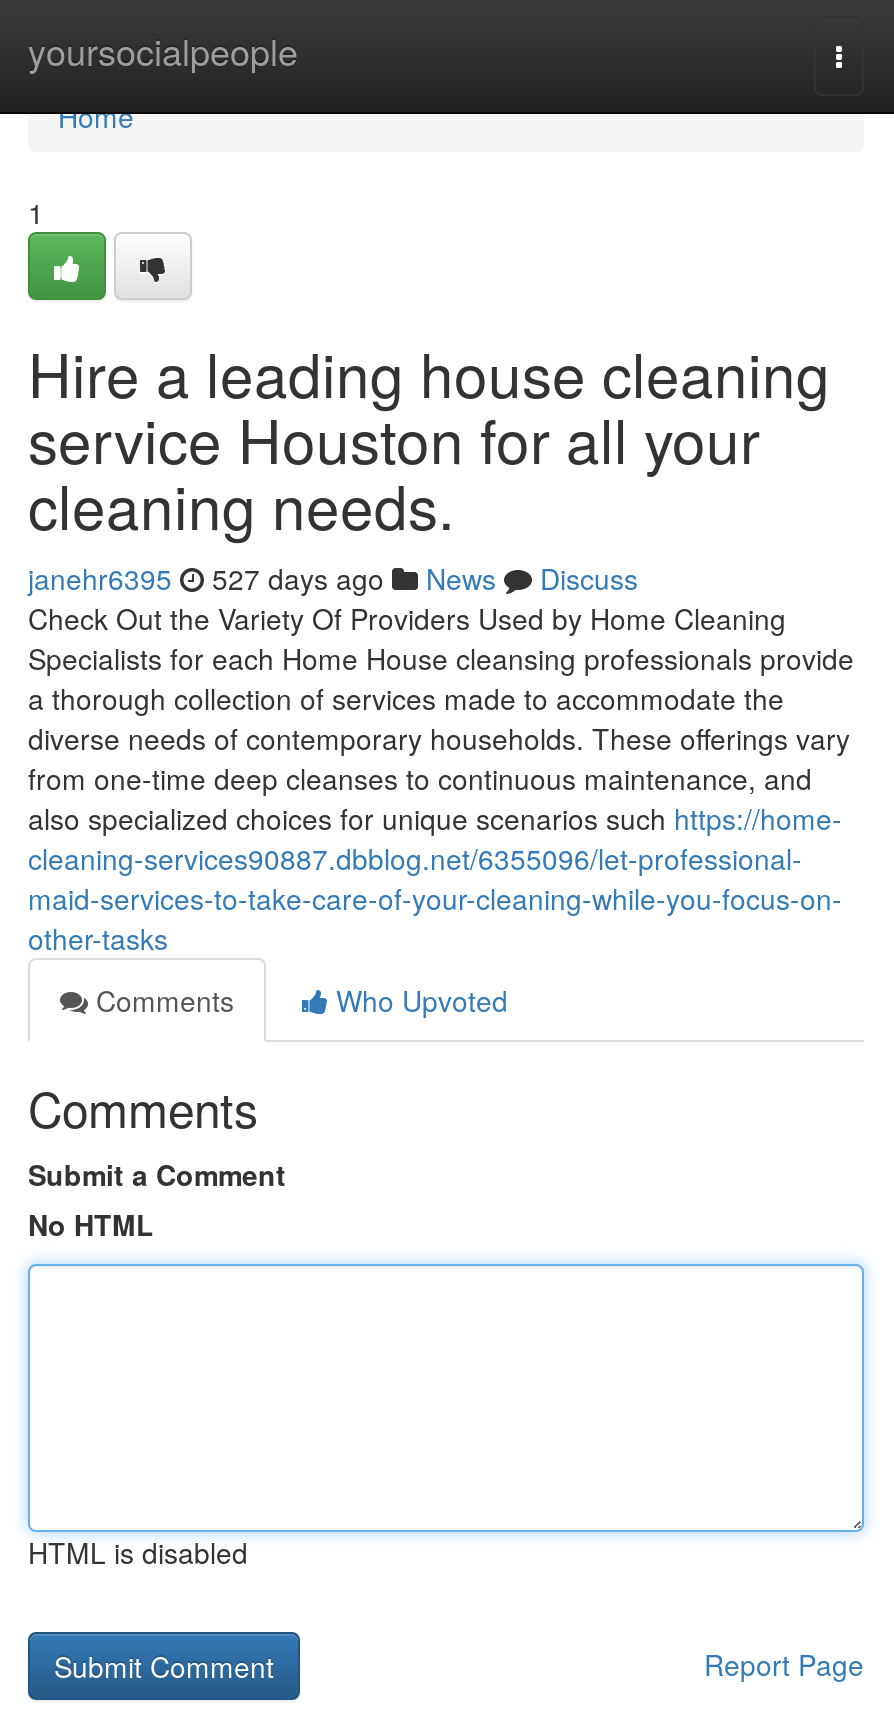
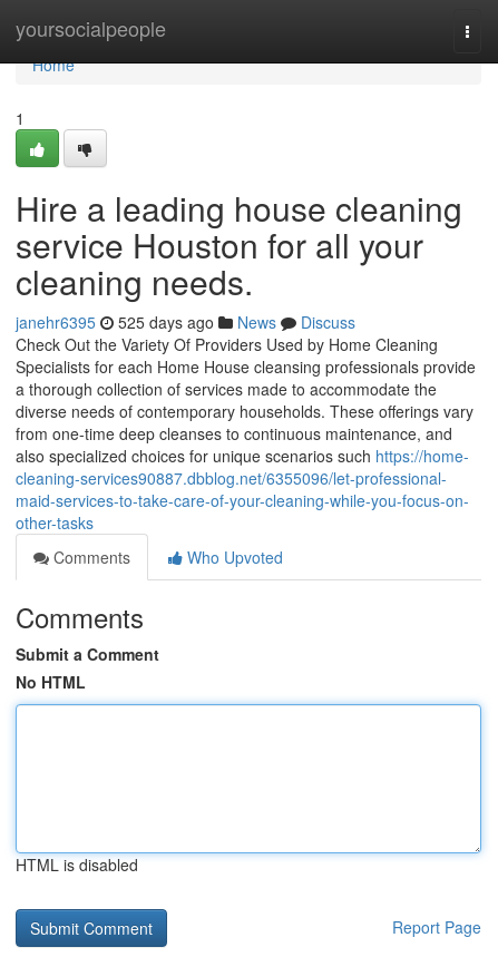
- janehr6395 527 days ago News Discuss
+ janehr6395 525 days ago News Discuss
